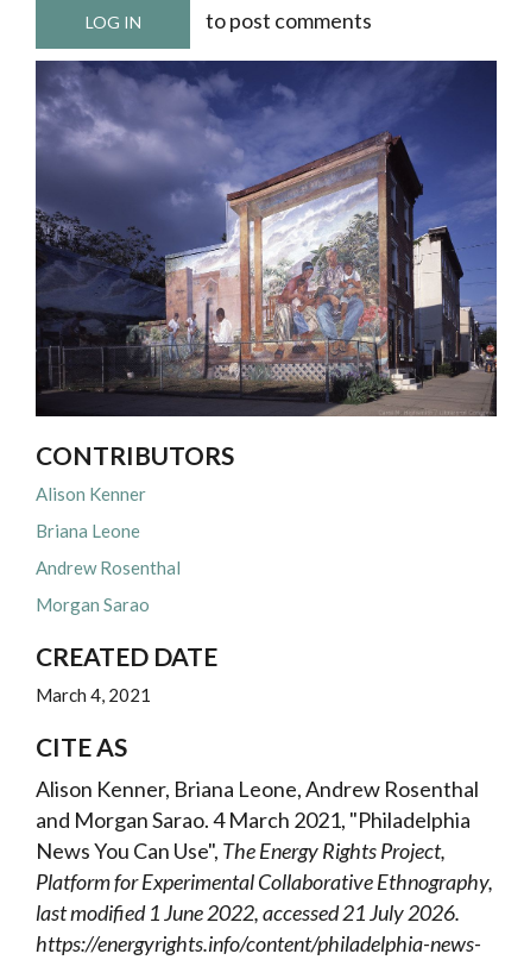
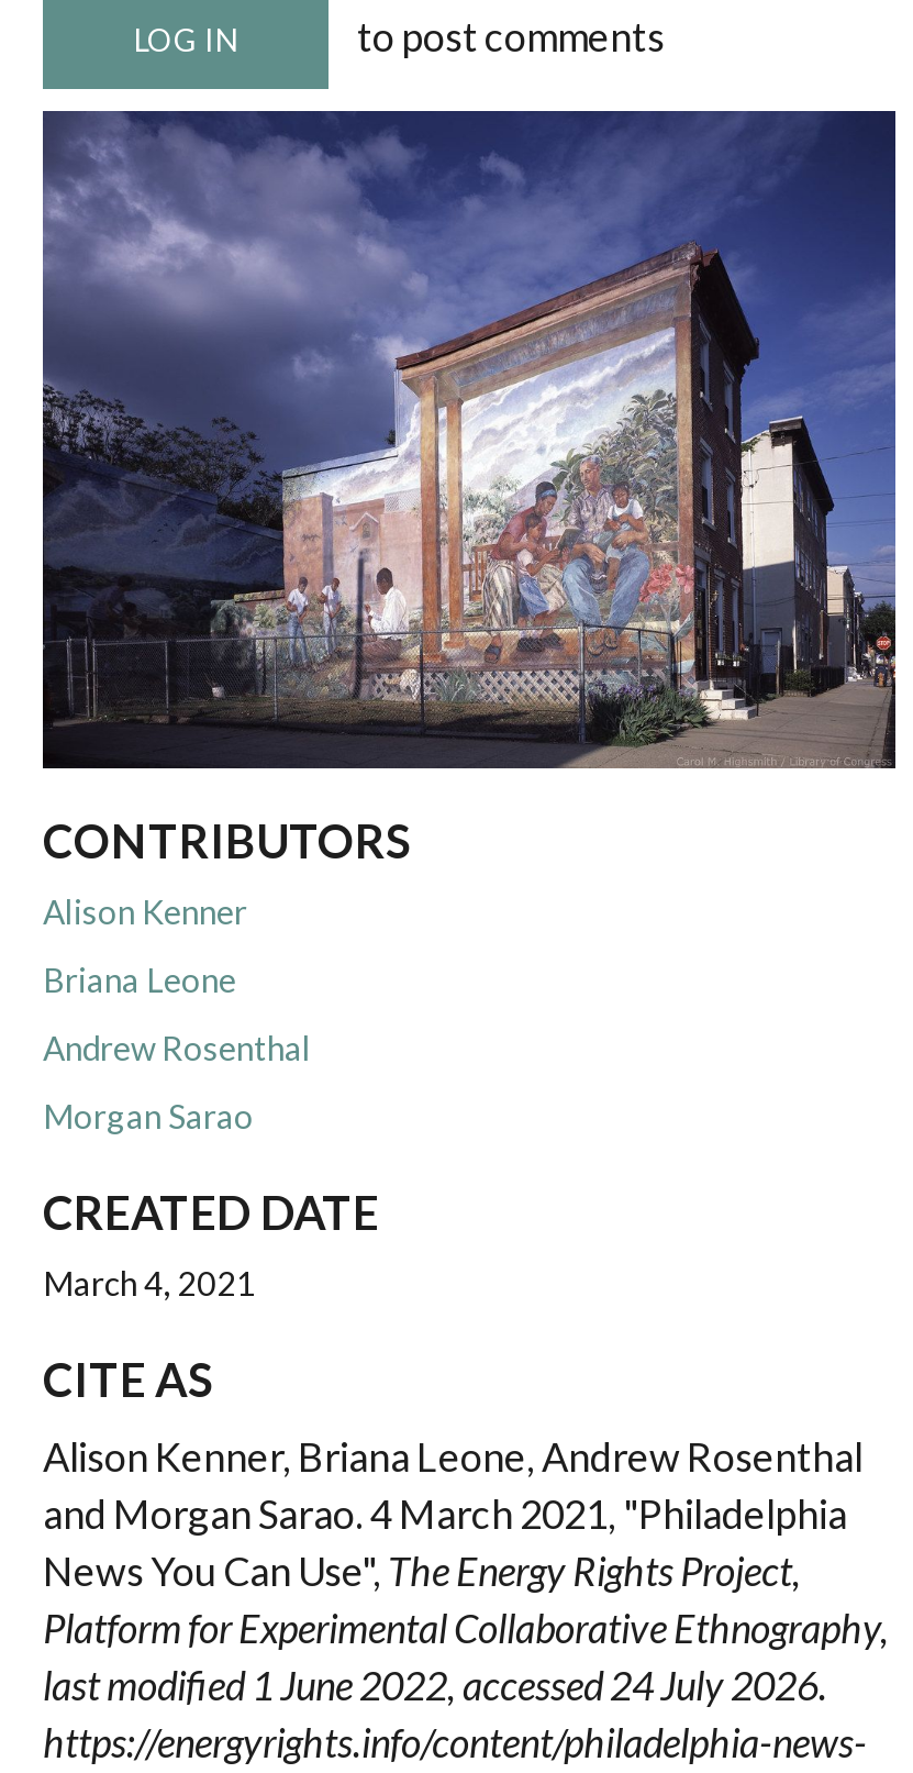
- last modified 1 June 2022, accessed 21 July 2026.
+ last modified 1 June 2022, accessed 24 July 2026.
